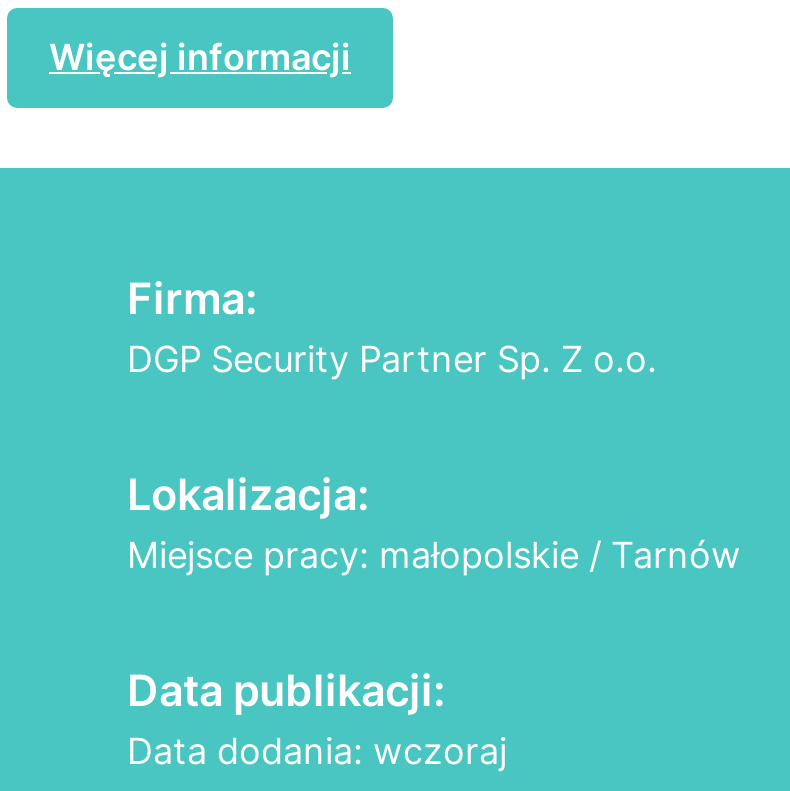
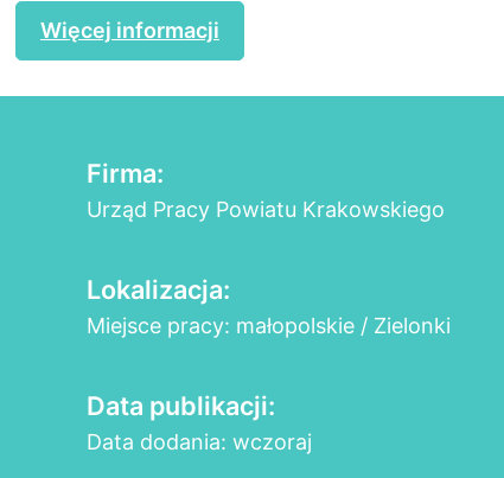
- DGP Security Partner Sp. Z o.o.
+ Urząd Pracy Powiatu Krakowskiego

- Miejsce pracy: małopolskie / Tarnów
+ Miejsce pracy: małopolskie / Zielonki
